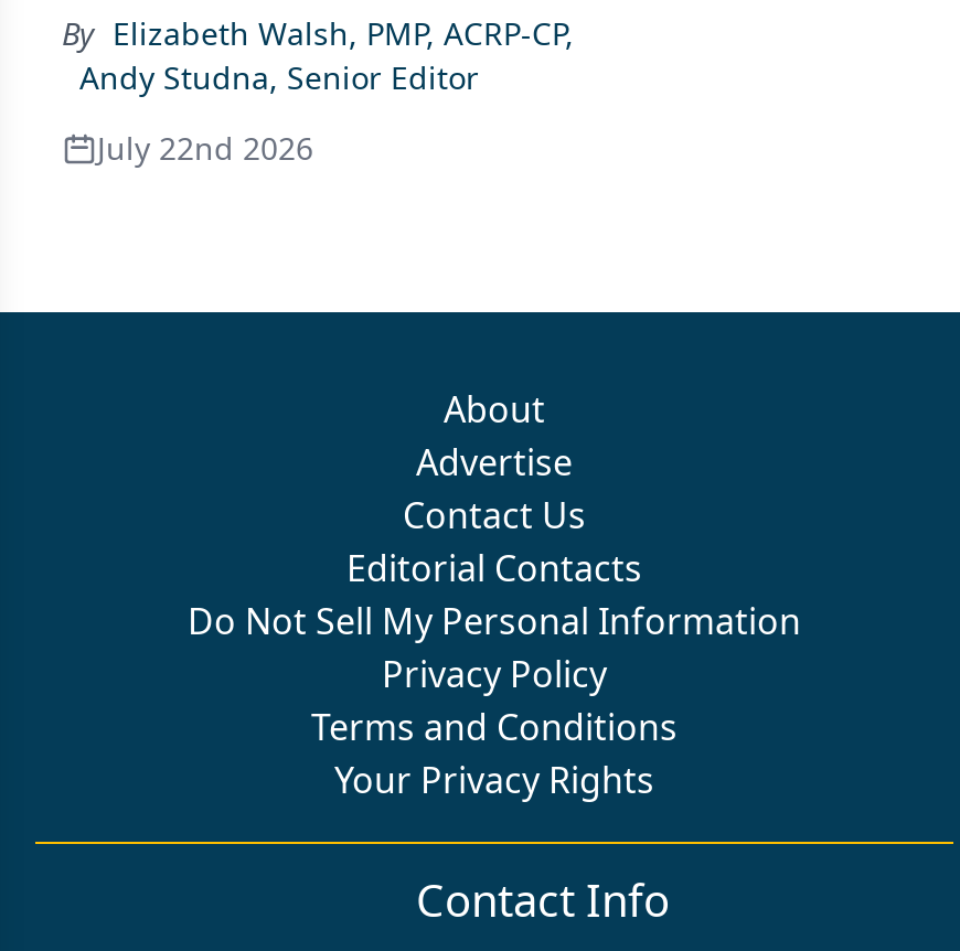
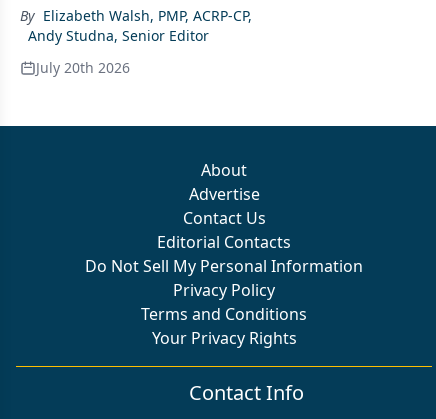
- July 22nd 2026
+ July 20th 2026
